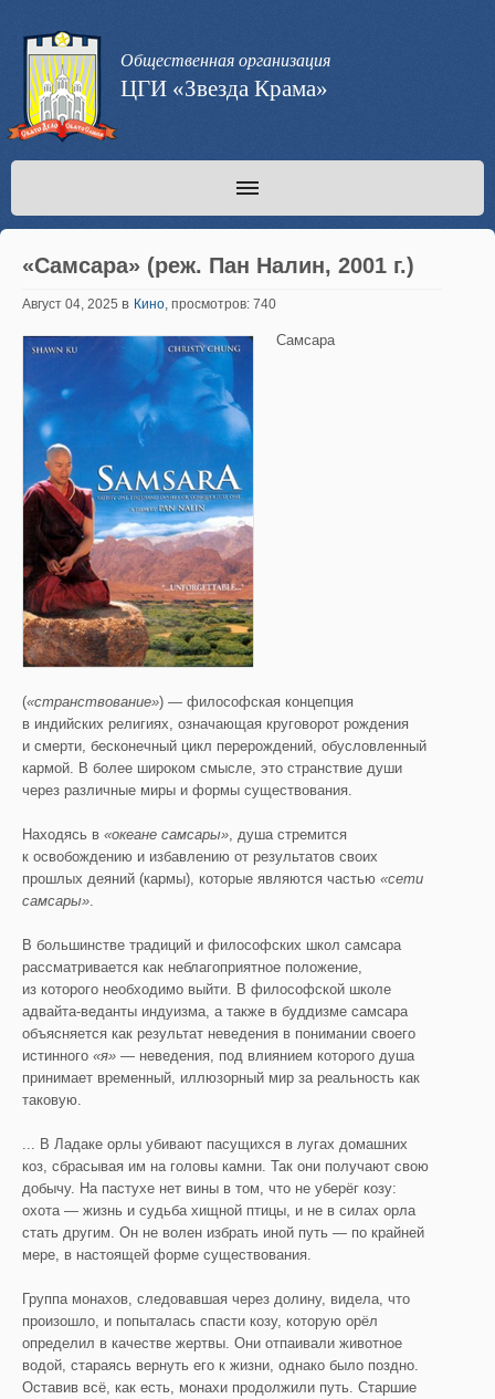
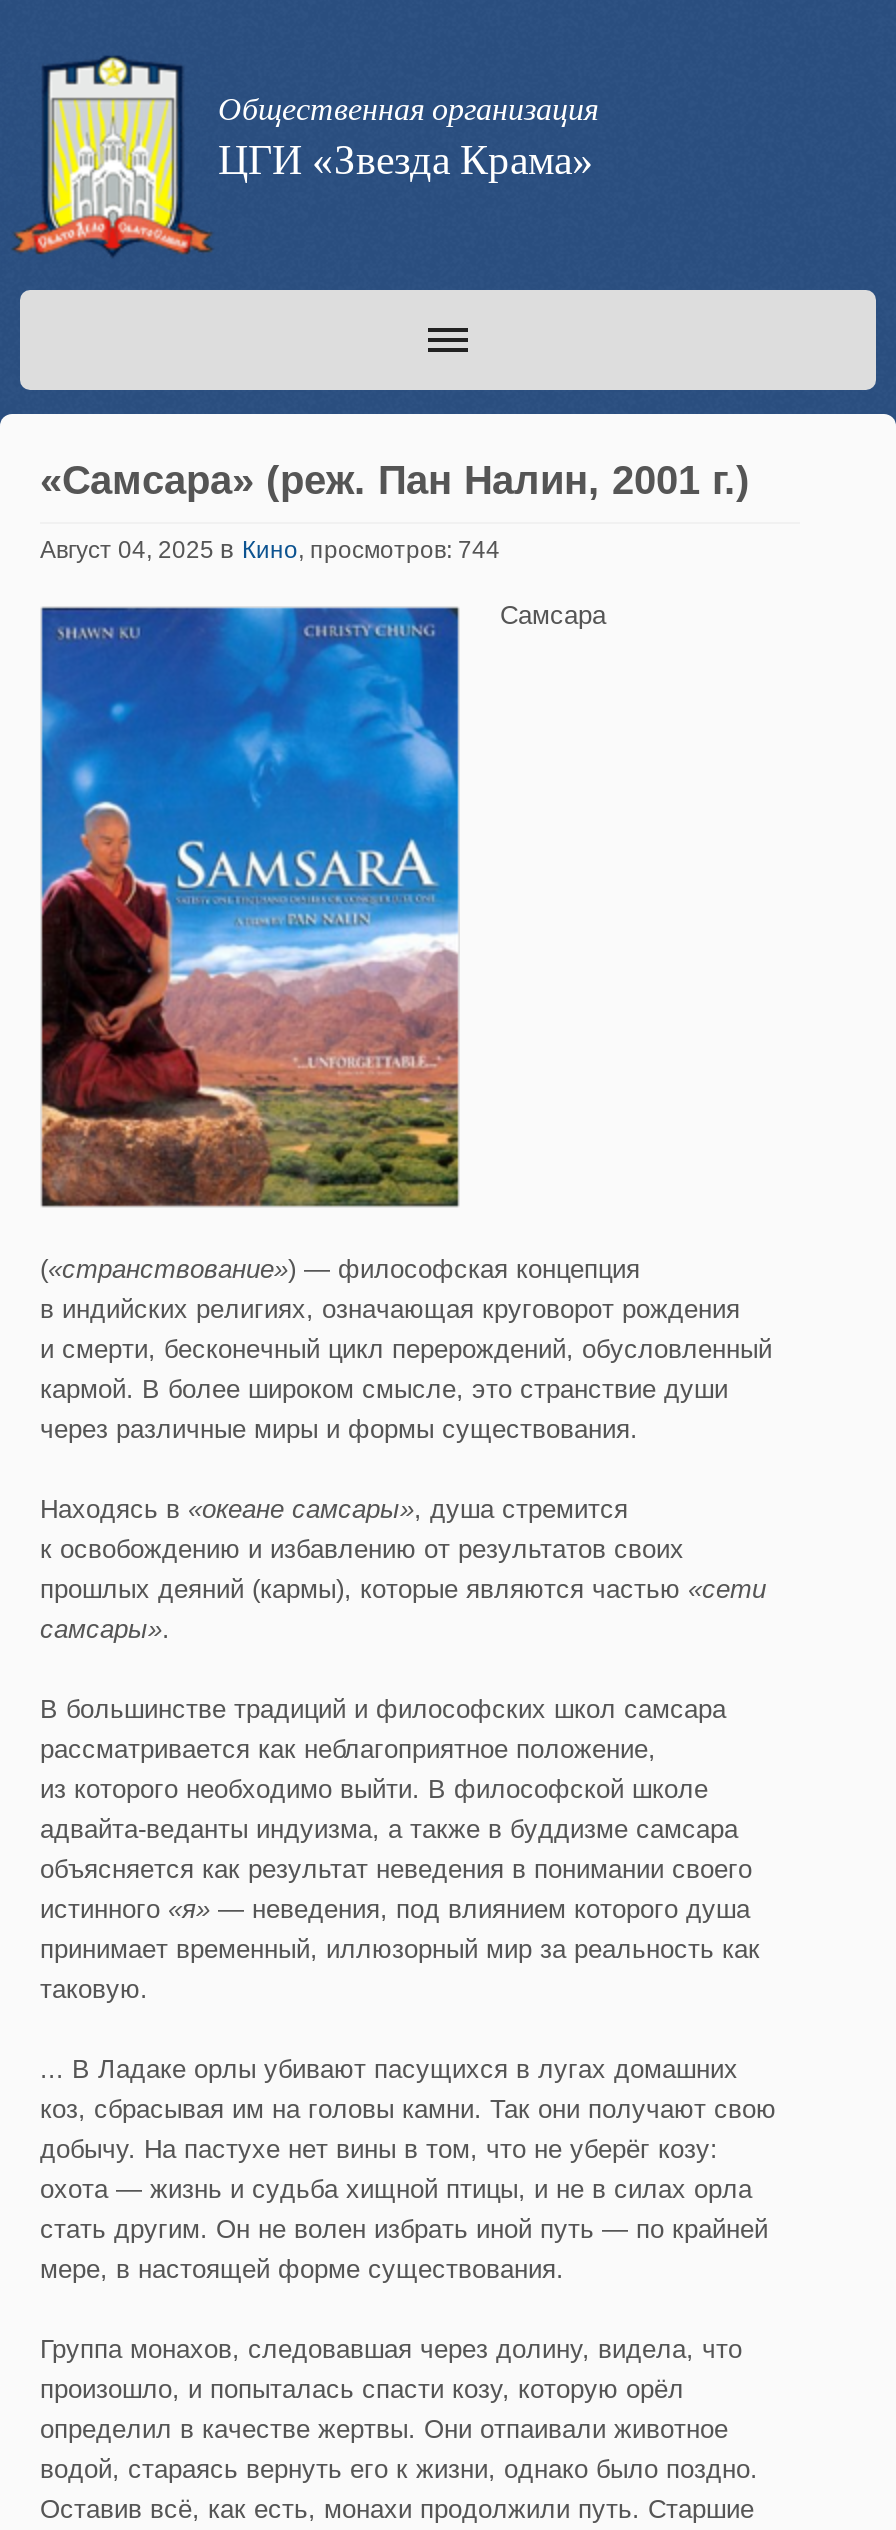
- Август 04, 2025 в Кино, просмотров: 740
+ Август 04, 2025 в Кино, просмотров: 744
